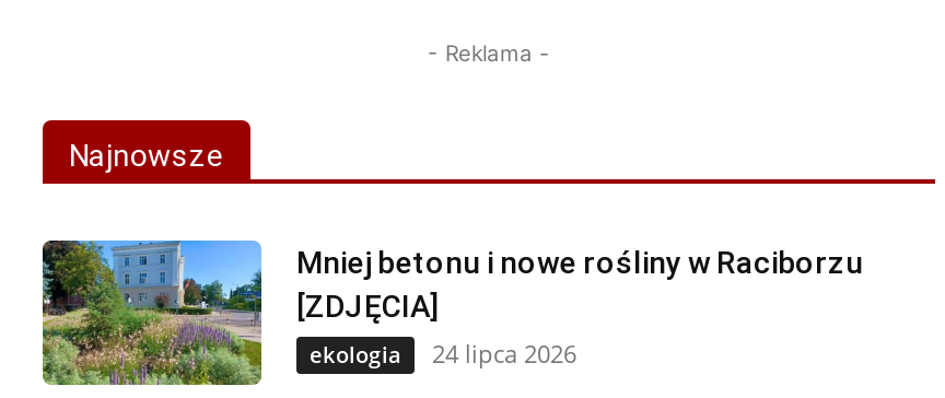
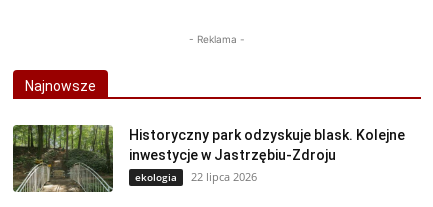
- [image]
- Mniej betonu i nowe rośliny w Raciborzu
- [ZDJĘCIA]
+ [image]
+ Historyczny park odzyskuje blask. Kolejne
+ inwestycje w Jastrzębiu-Zdroju

- ekologia 24 lipca 2026
+ ekologia 22 lipca 2026
